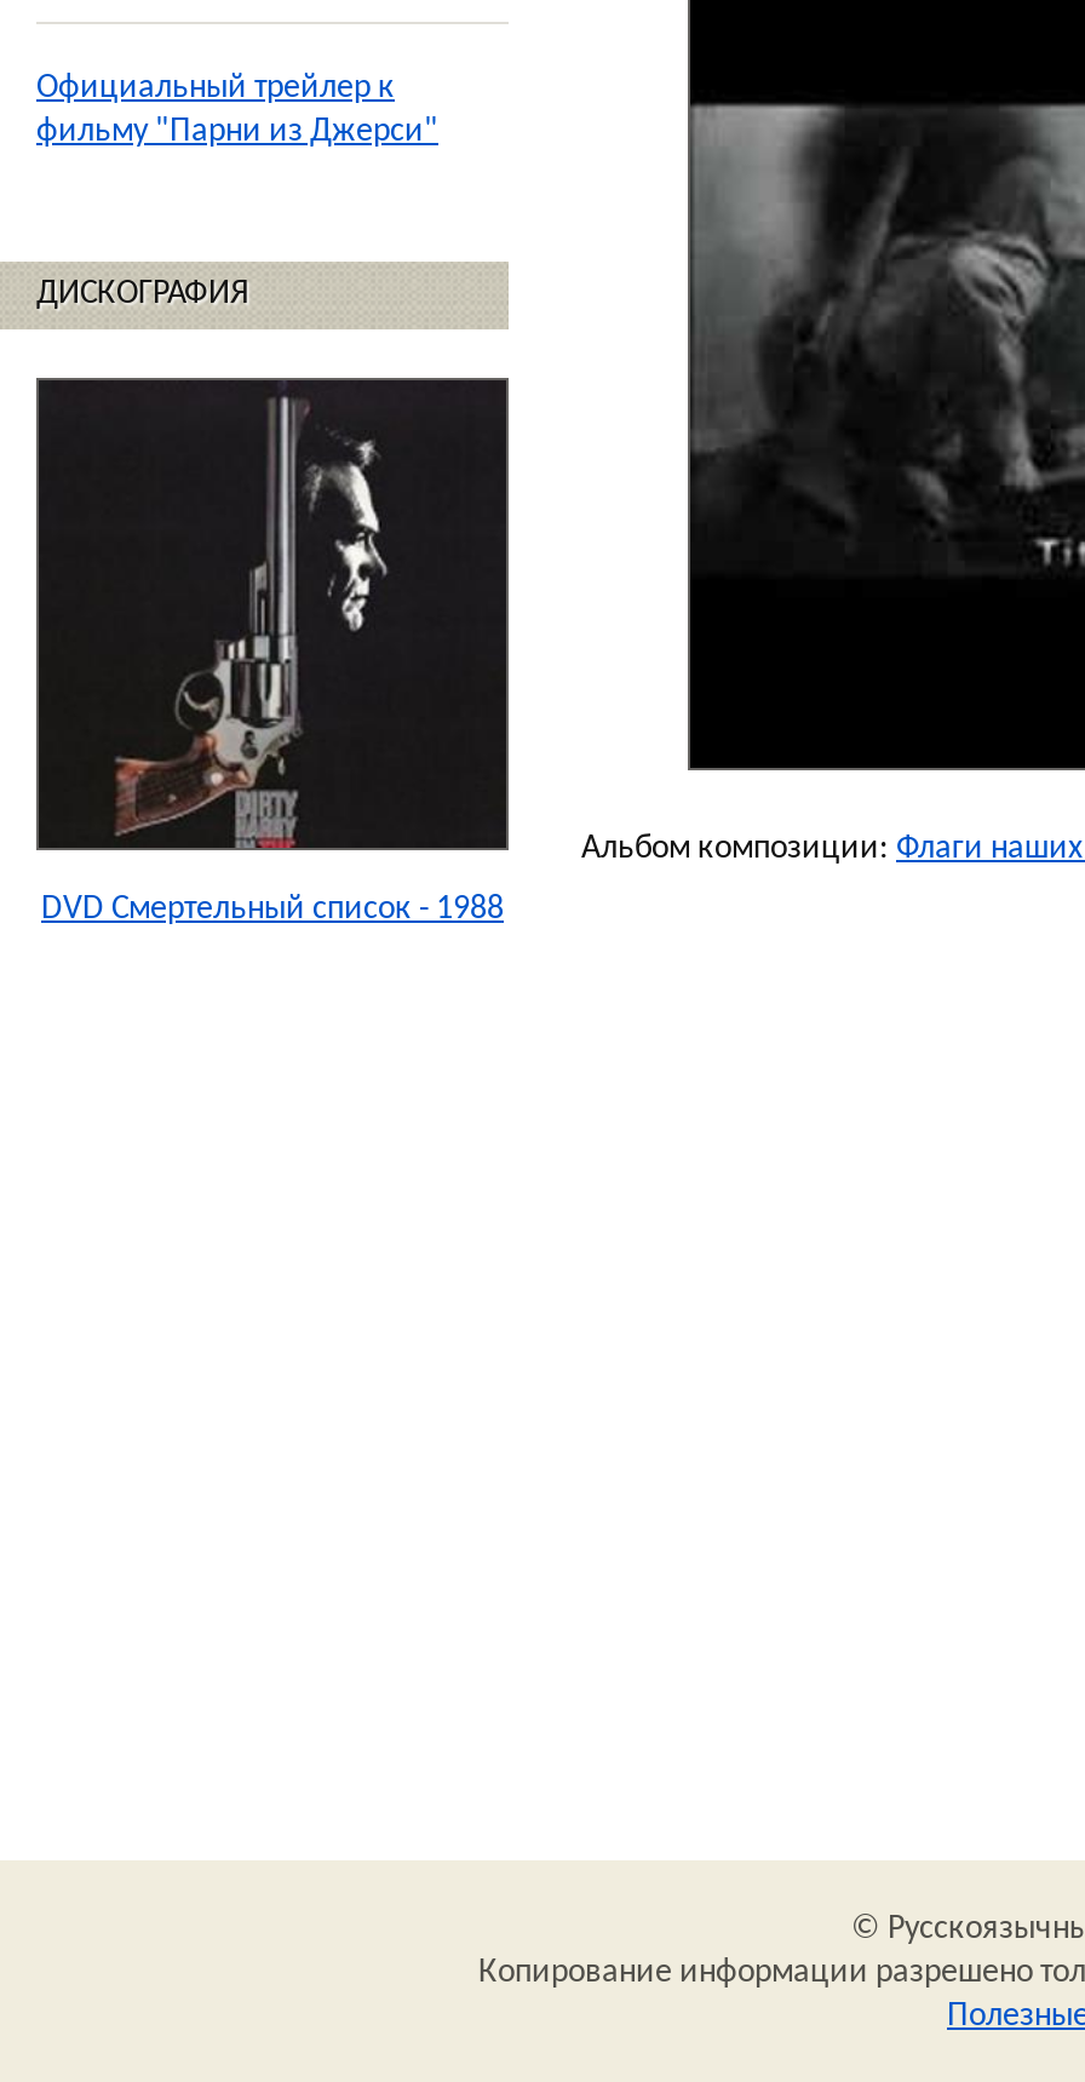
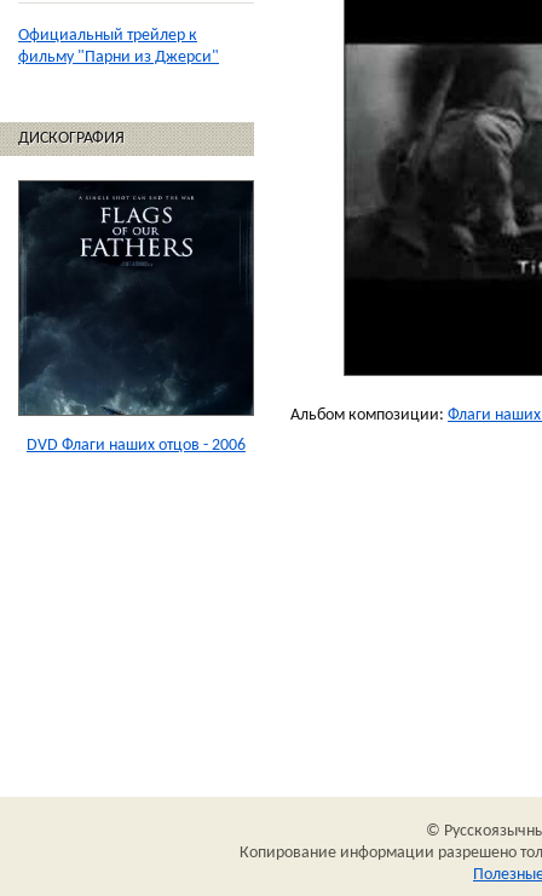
- [image]
- DVD Смертельный список - 1988
+ [image]
+ DVD Флаги наших отцов - 2006
